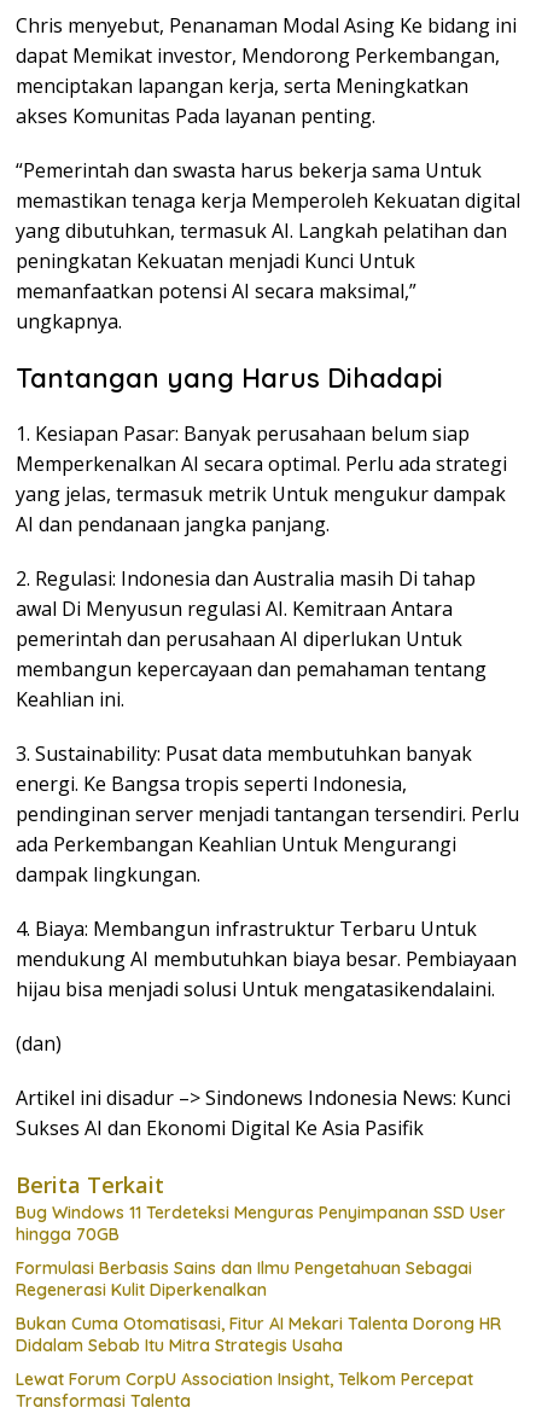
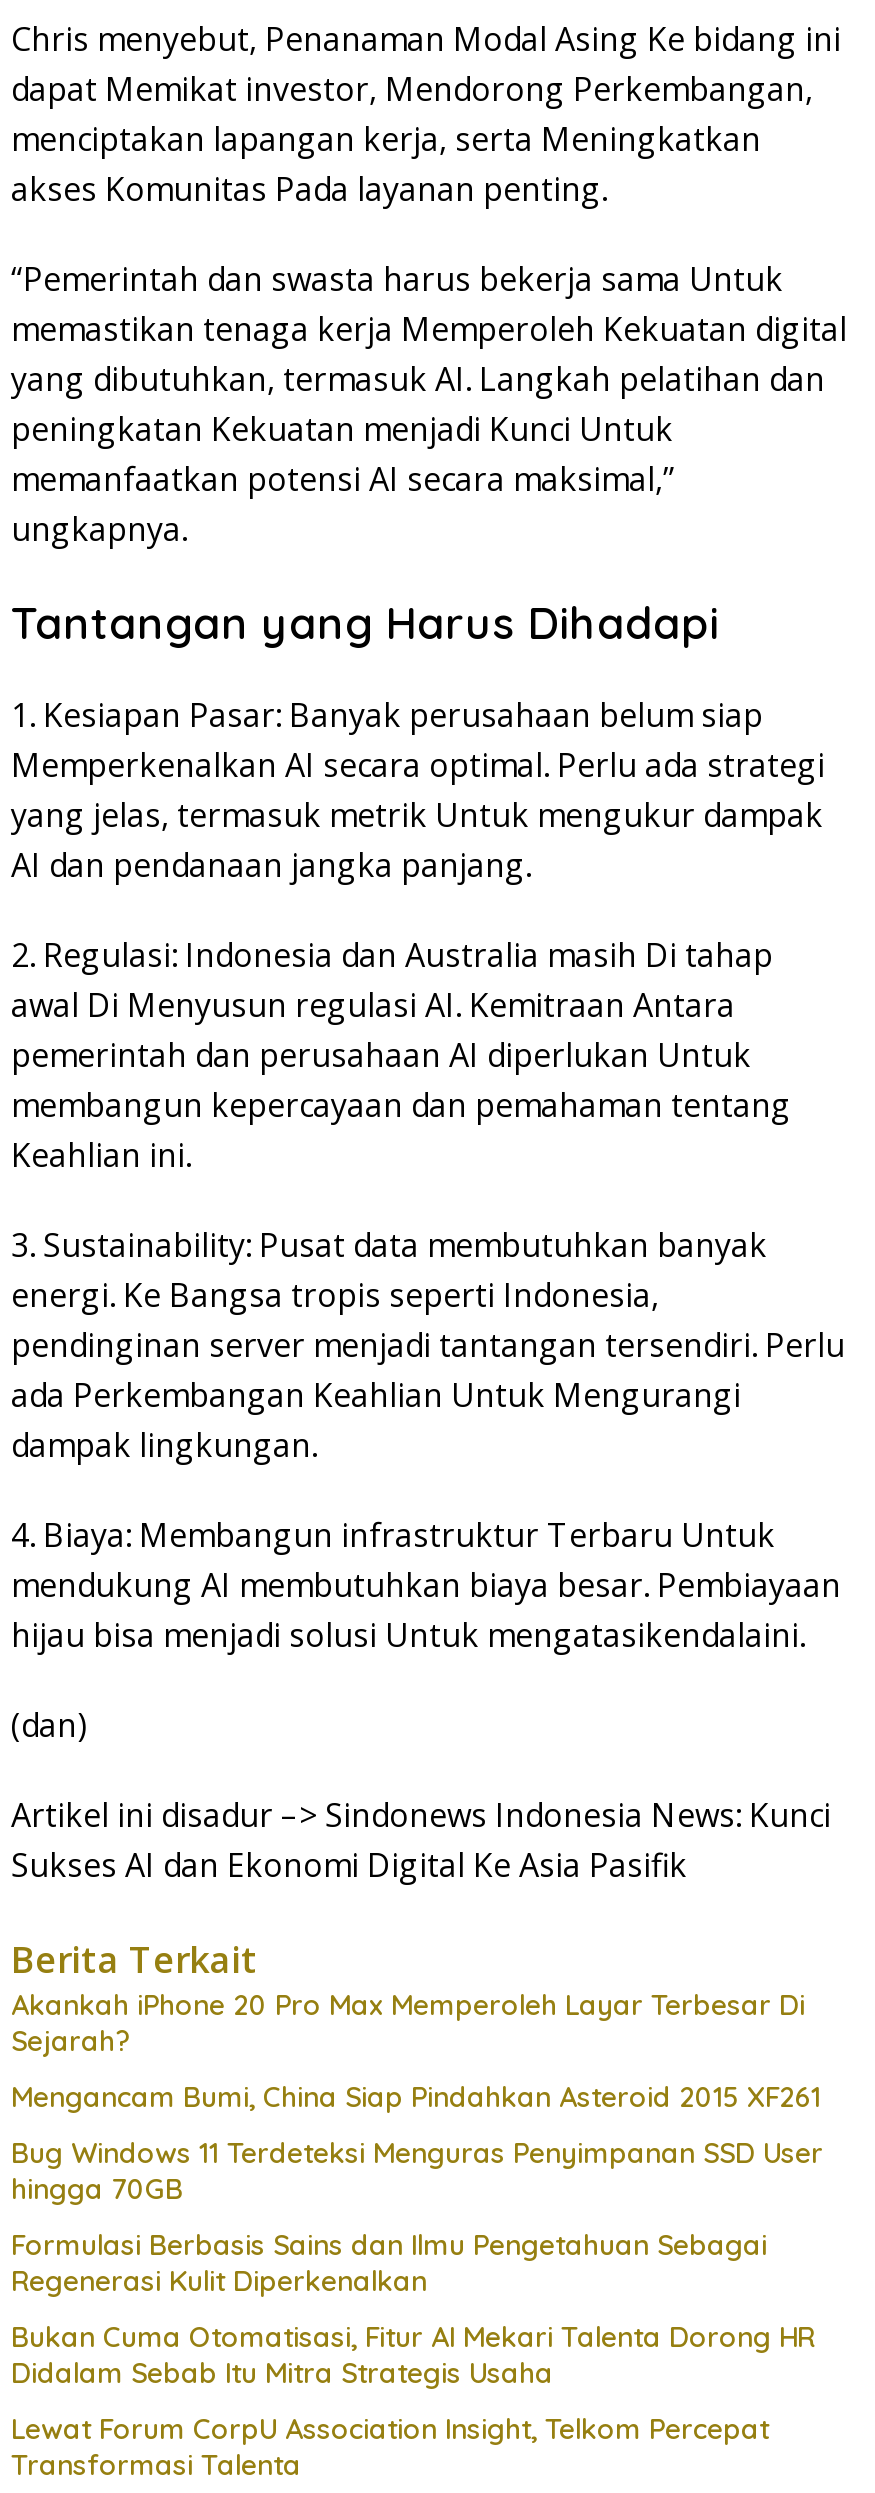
+ Akankah iPhone 20 Pro Max Memperoleh Layar Terbesar Di
+ Sejarah?
+ Mengancam Bumi, China Siap Pindahkan Asteroid 2015 XF261
